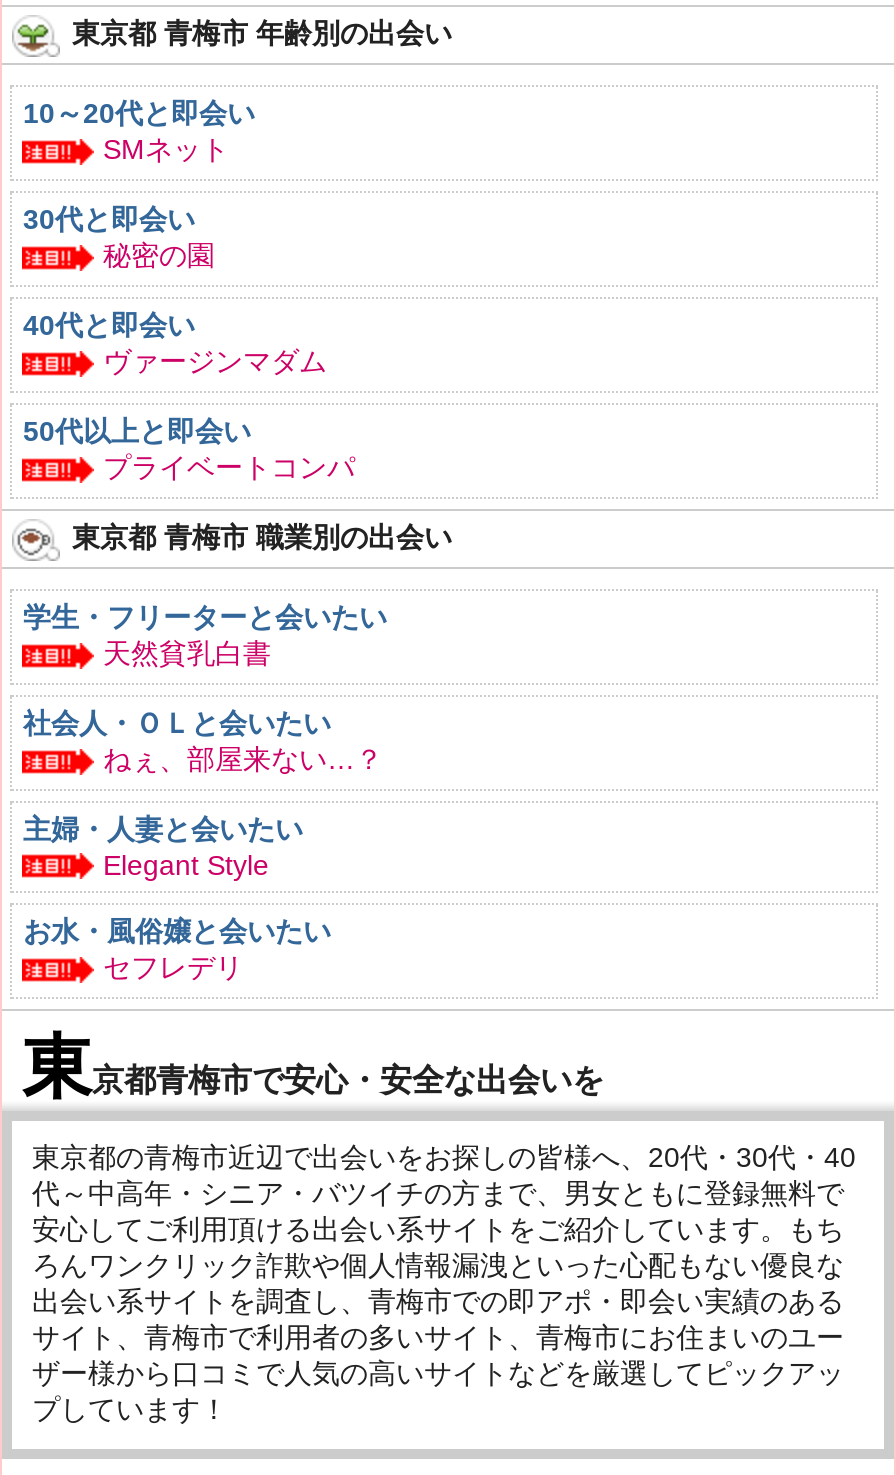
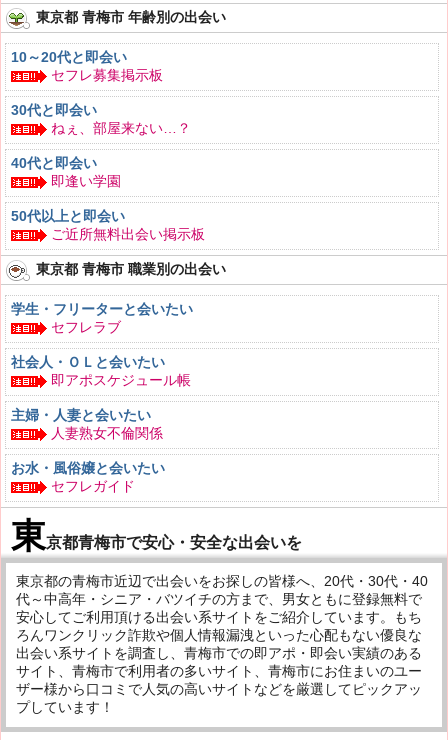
- SMネット
+ セフレ募集掲示板

- 秘密の園

- ヴァージンマダム
+ 即逢い学園

- プライベートコンパ
+ ご近所無料出会い掲示板

- 天然貧乳白書
+ セフレラブ

moved up: ねぇ、部屋来ない…？

+ 即アポスケジュール帳

- Elegant Style
+ 人妻熟女不倫関係

- セフレデリ
+ セフレガイド
